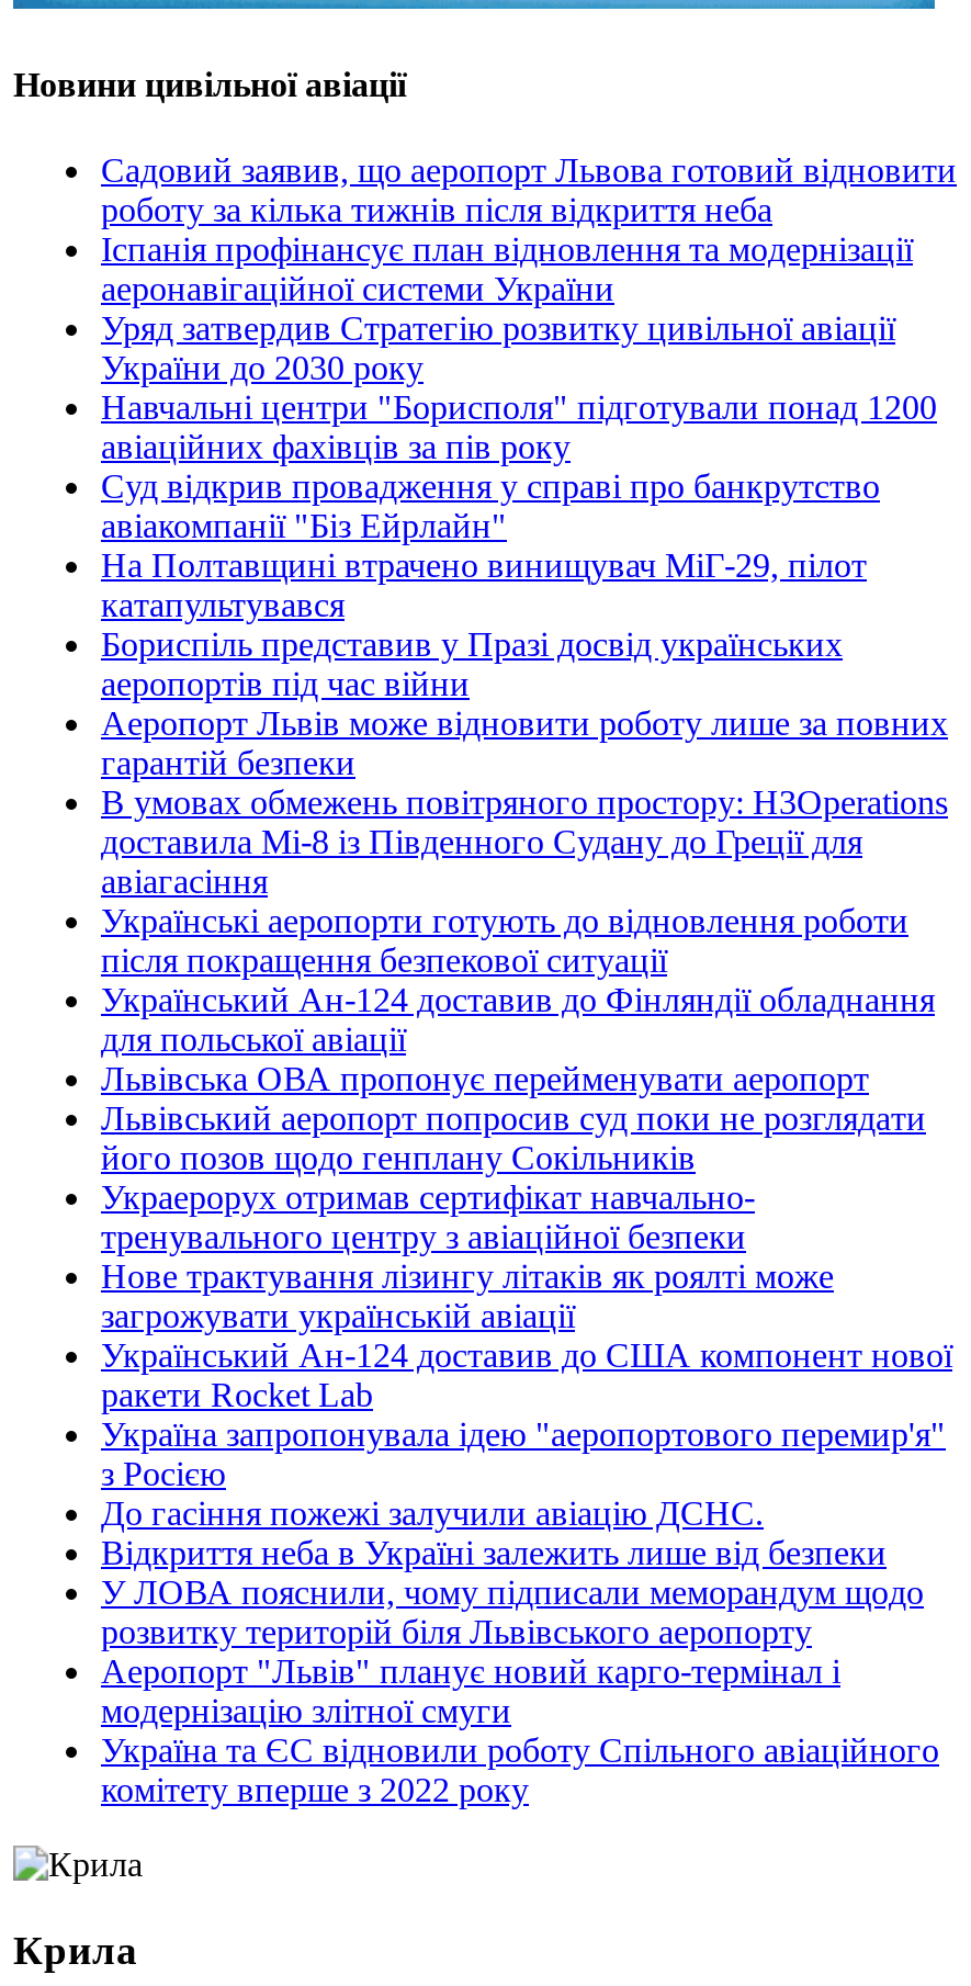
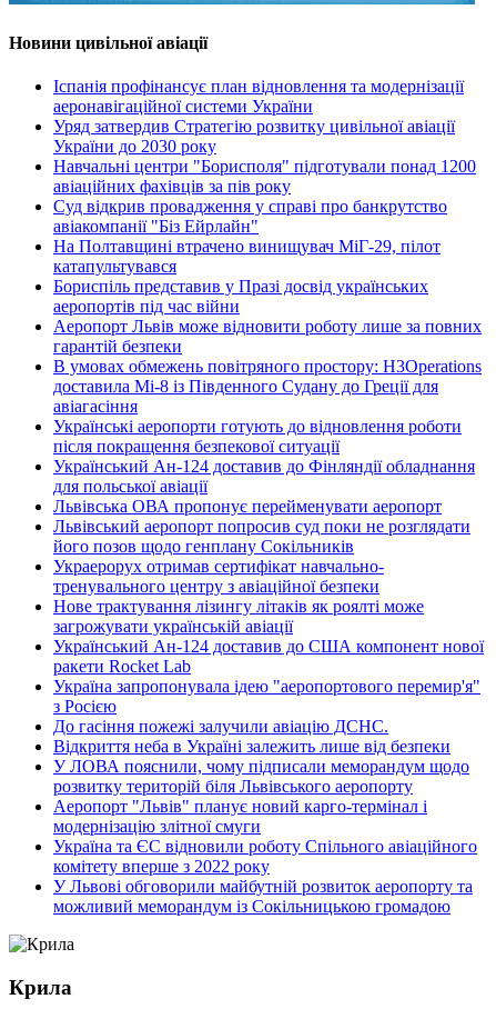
- Садовий заявив, що аеропорт Львова готовий відновити
- роботу за кілька тижнів після відкриття неба

moved up: Іспанія профінансує план відновлення та модернізації | аеронавігаційної системи України | Уряд затвердив Стратегію розвитку цивільної авіації | ... | Україна та ЄС відновили роботу Спільного авіаційного | комітету вперше з 2022 року

+ У Львові обговорили майбутній розвиток аеропорту та
+ можливий меморандум із Сокільницькою громадою
